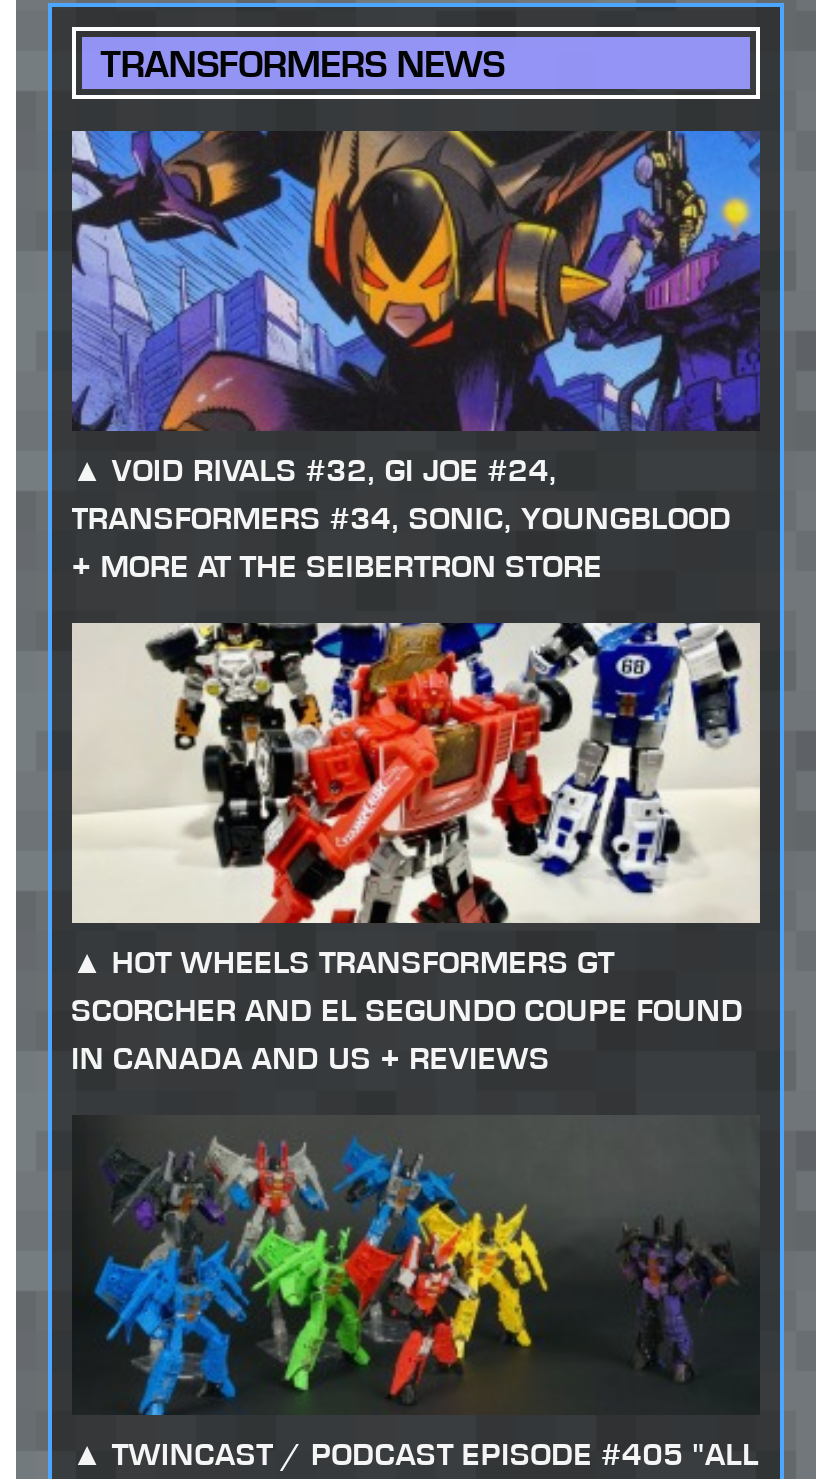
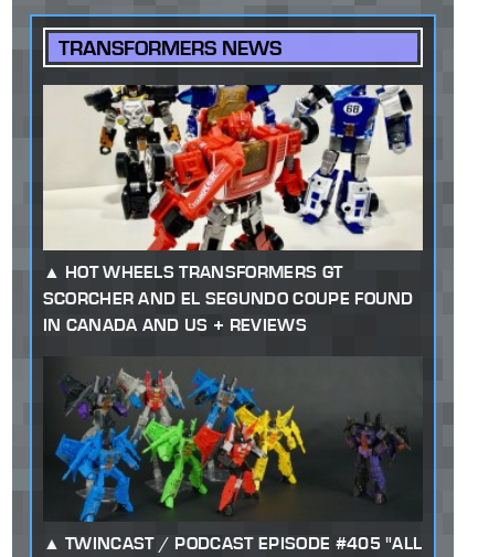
- [image]
- VOID RIVALS #32, GI JOE #24,
- TRANSFORMERS #34, SONIC, YOUNGBLOOD
- + MORE AT THE SEIBERTRON STORE
